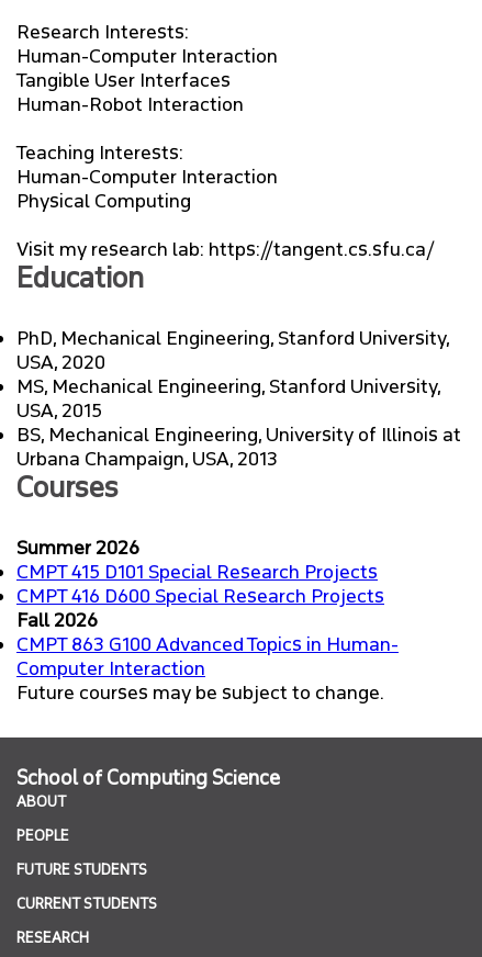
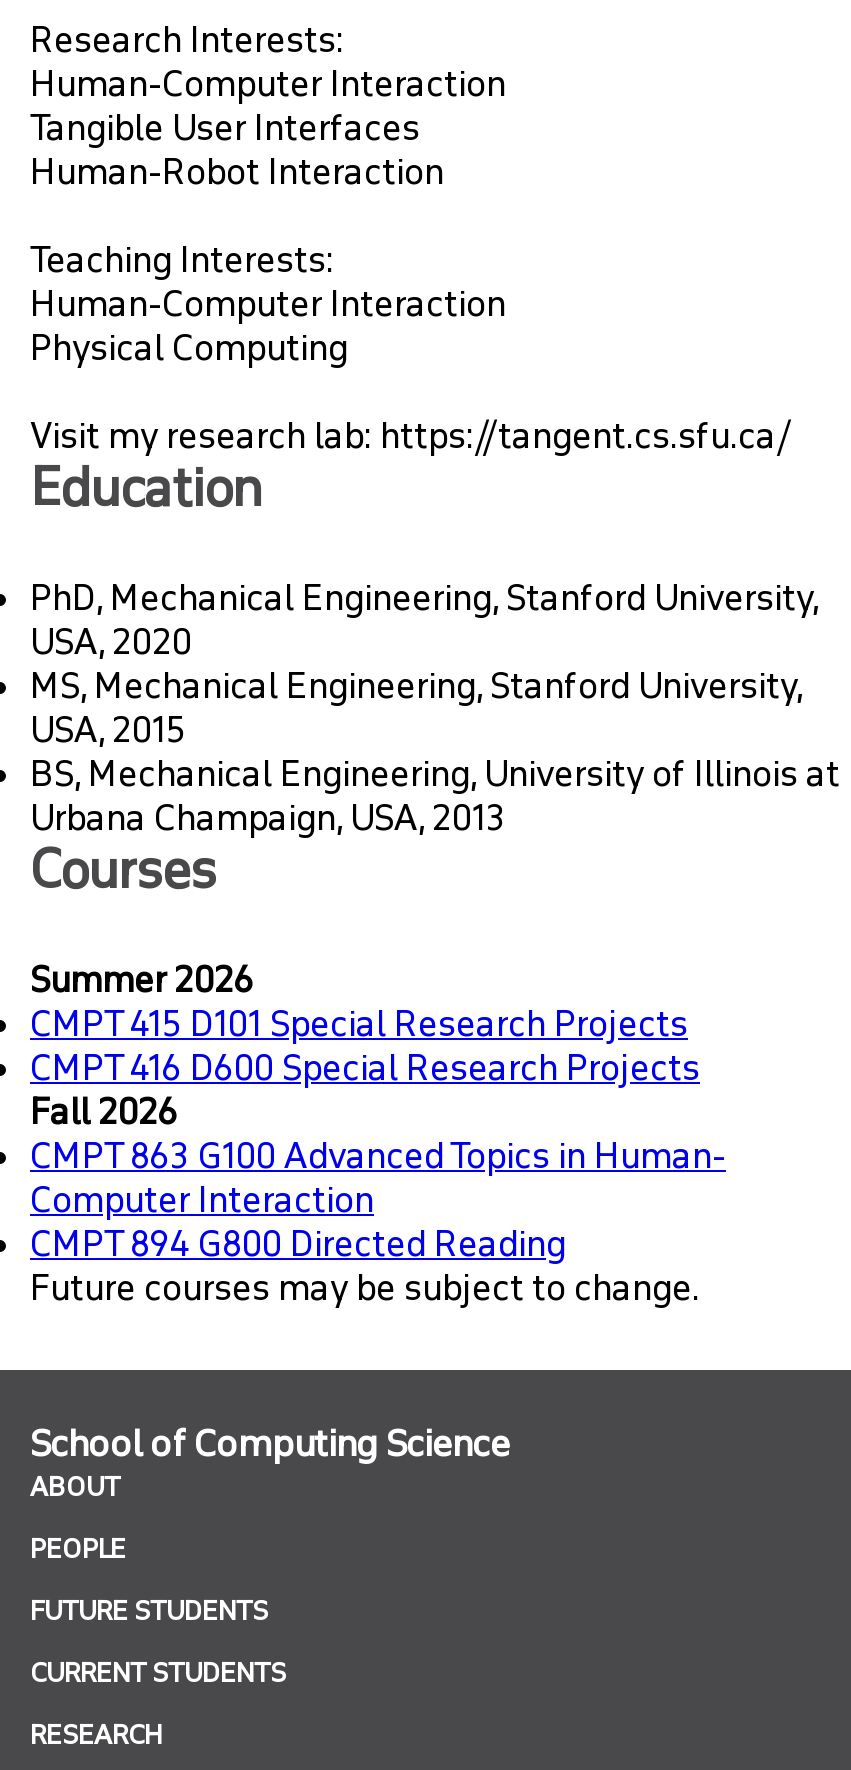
+ CMPT 894 G800 Directed Reading
